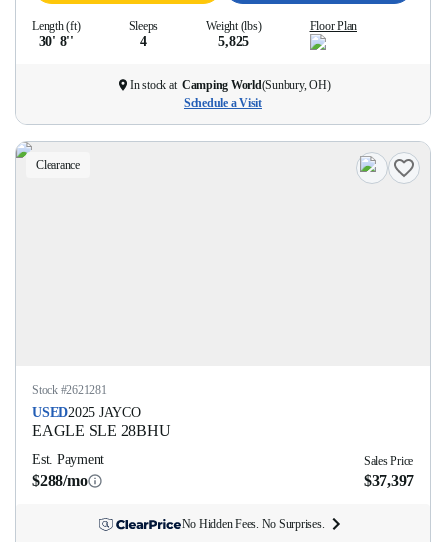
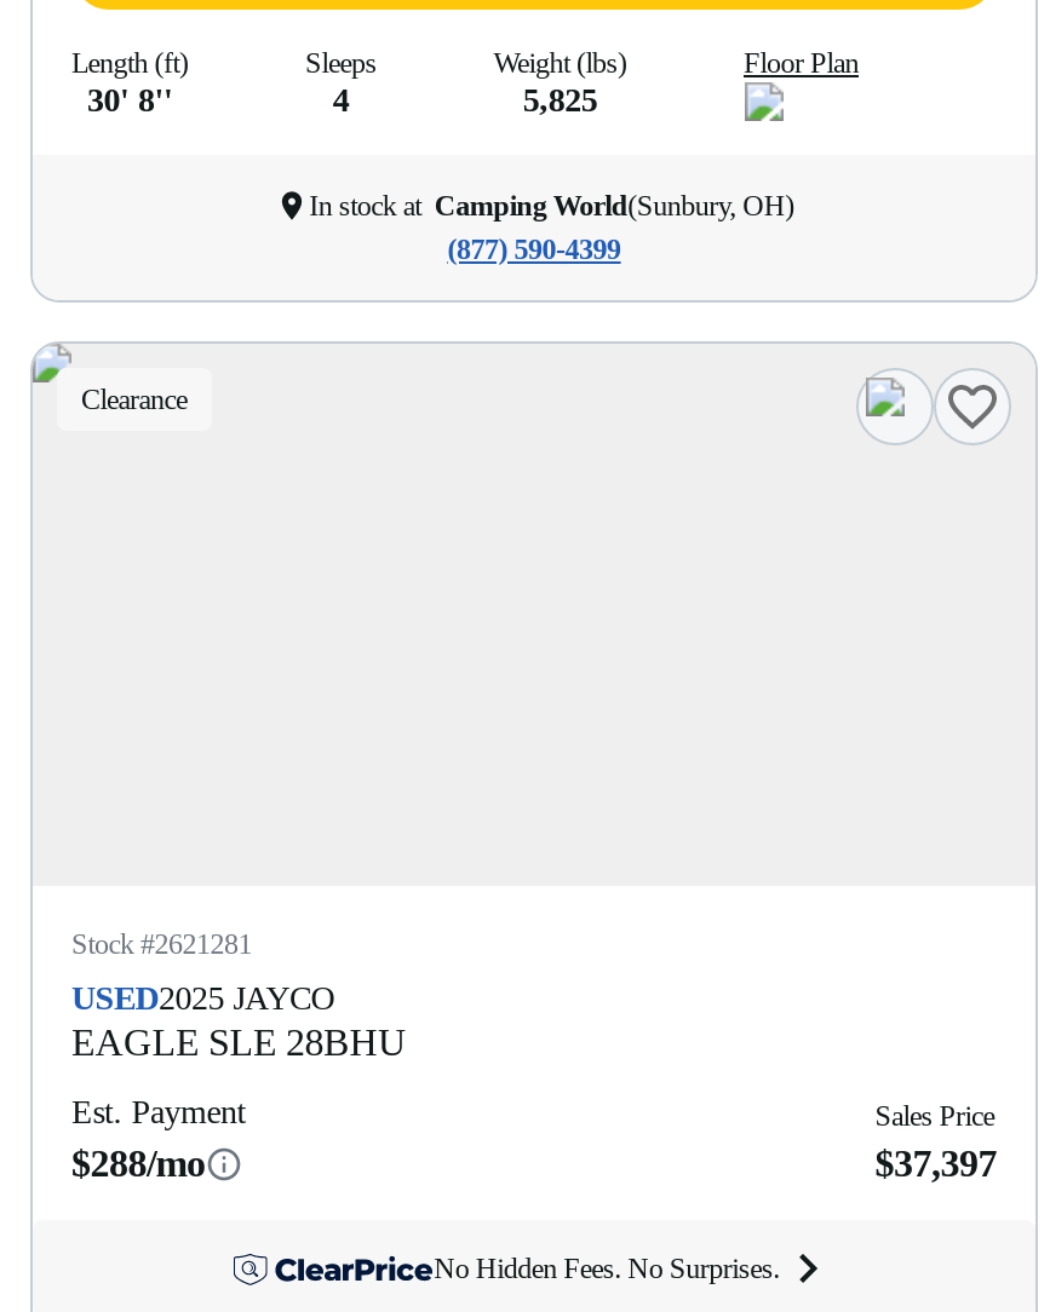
- Schedule a Visit
+ (877) 590-4399
